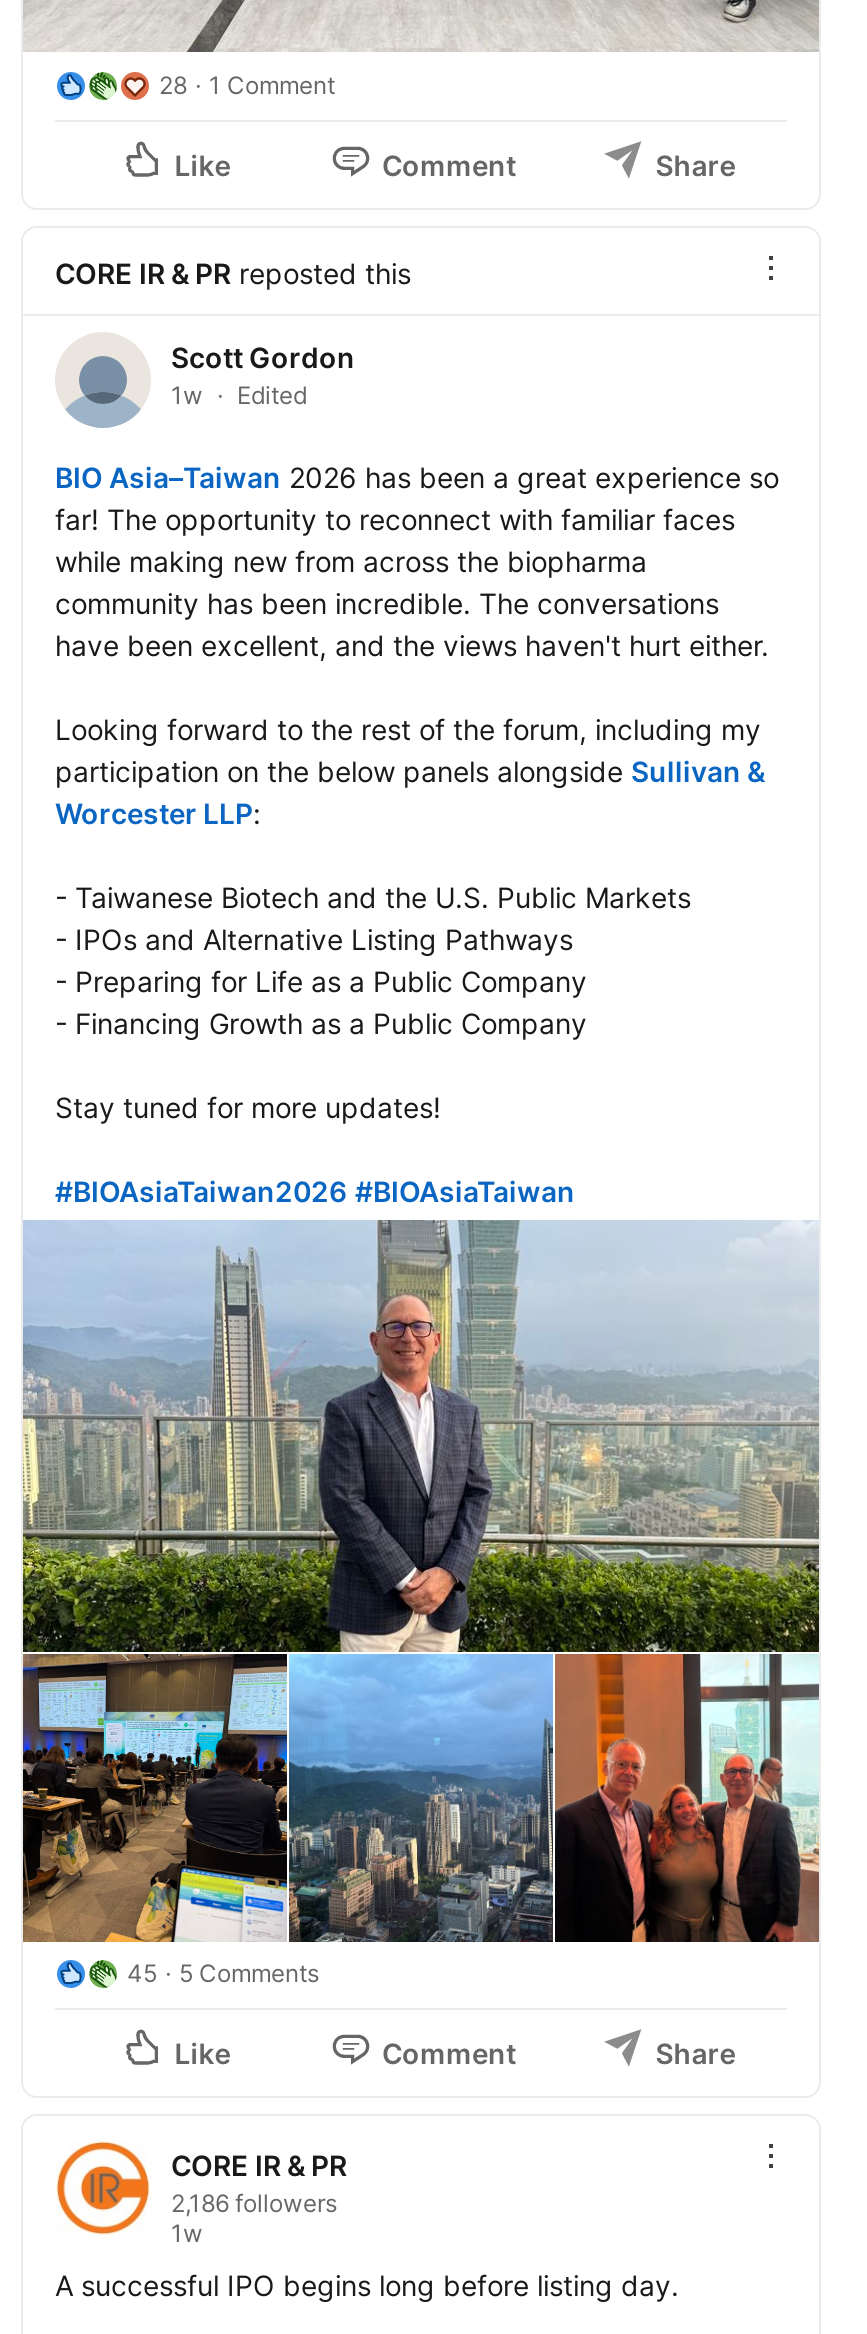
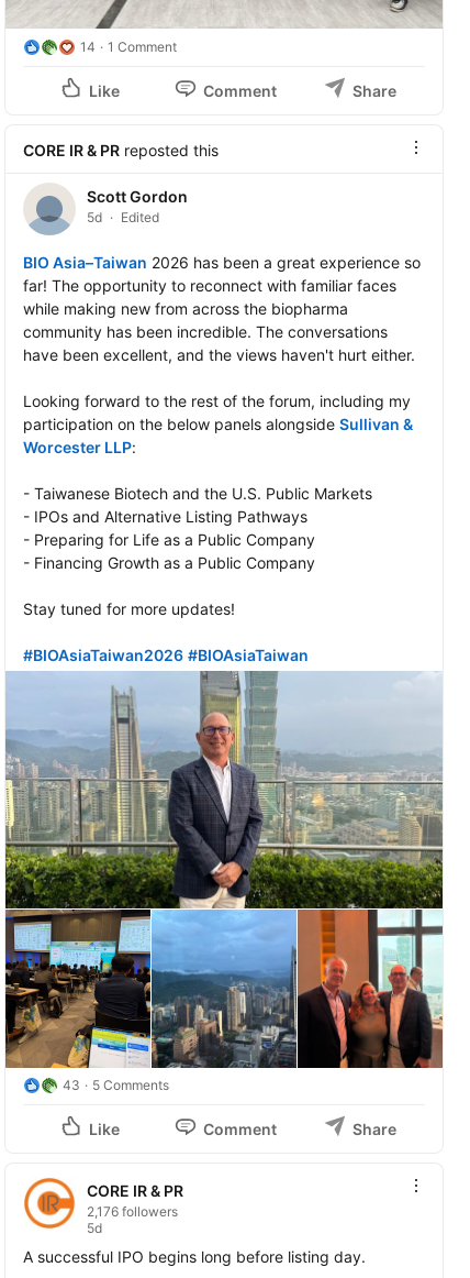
- 28 1 Comment
+ 14 1 Comment

- 1w Edited
+ 5d Edited

- 45 5 Comments
+ 43 5 Comments

- 2,186 followers
- 1w
+ 2,176 followers
+ 5d
